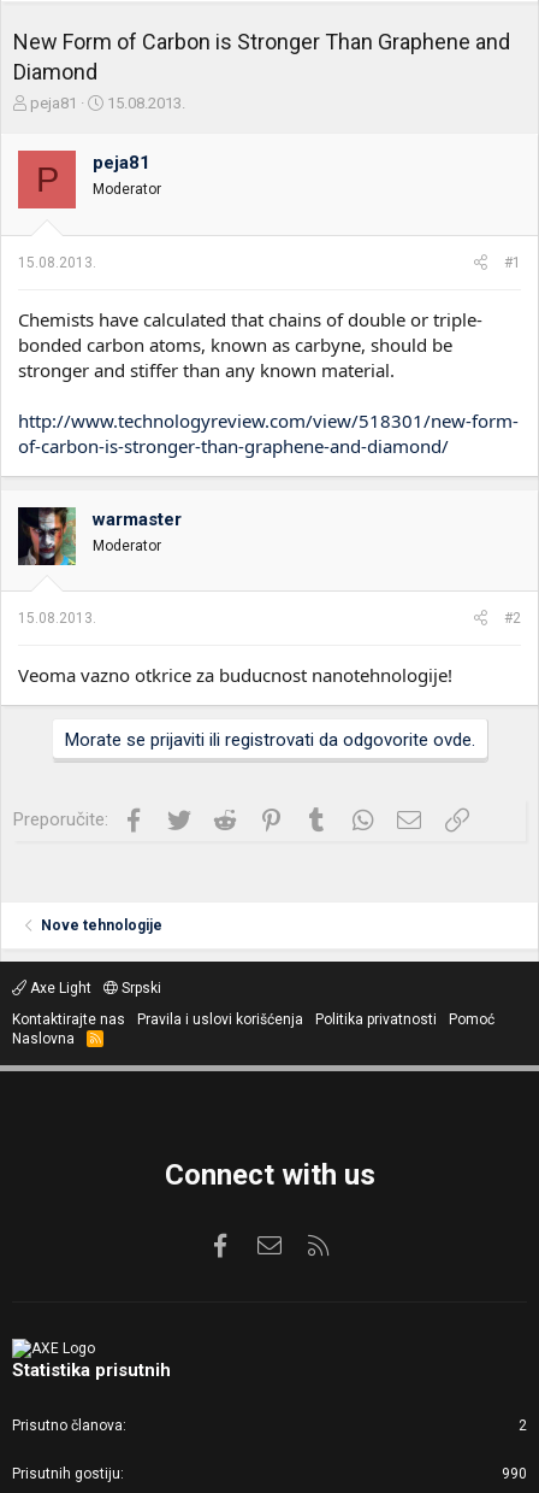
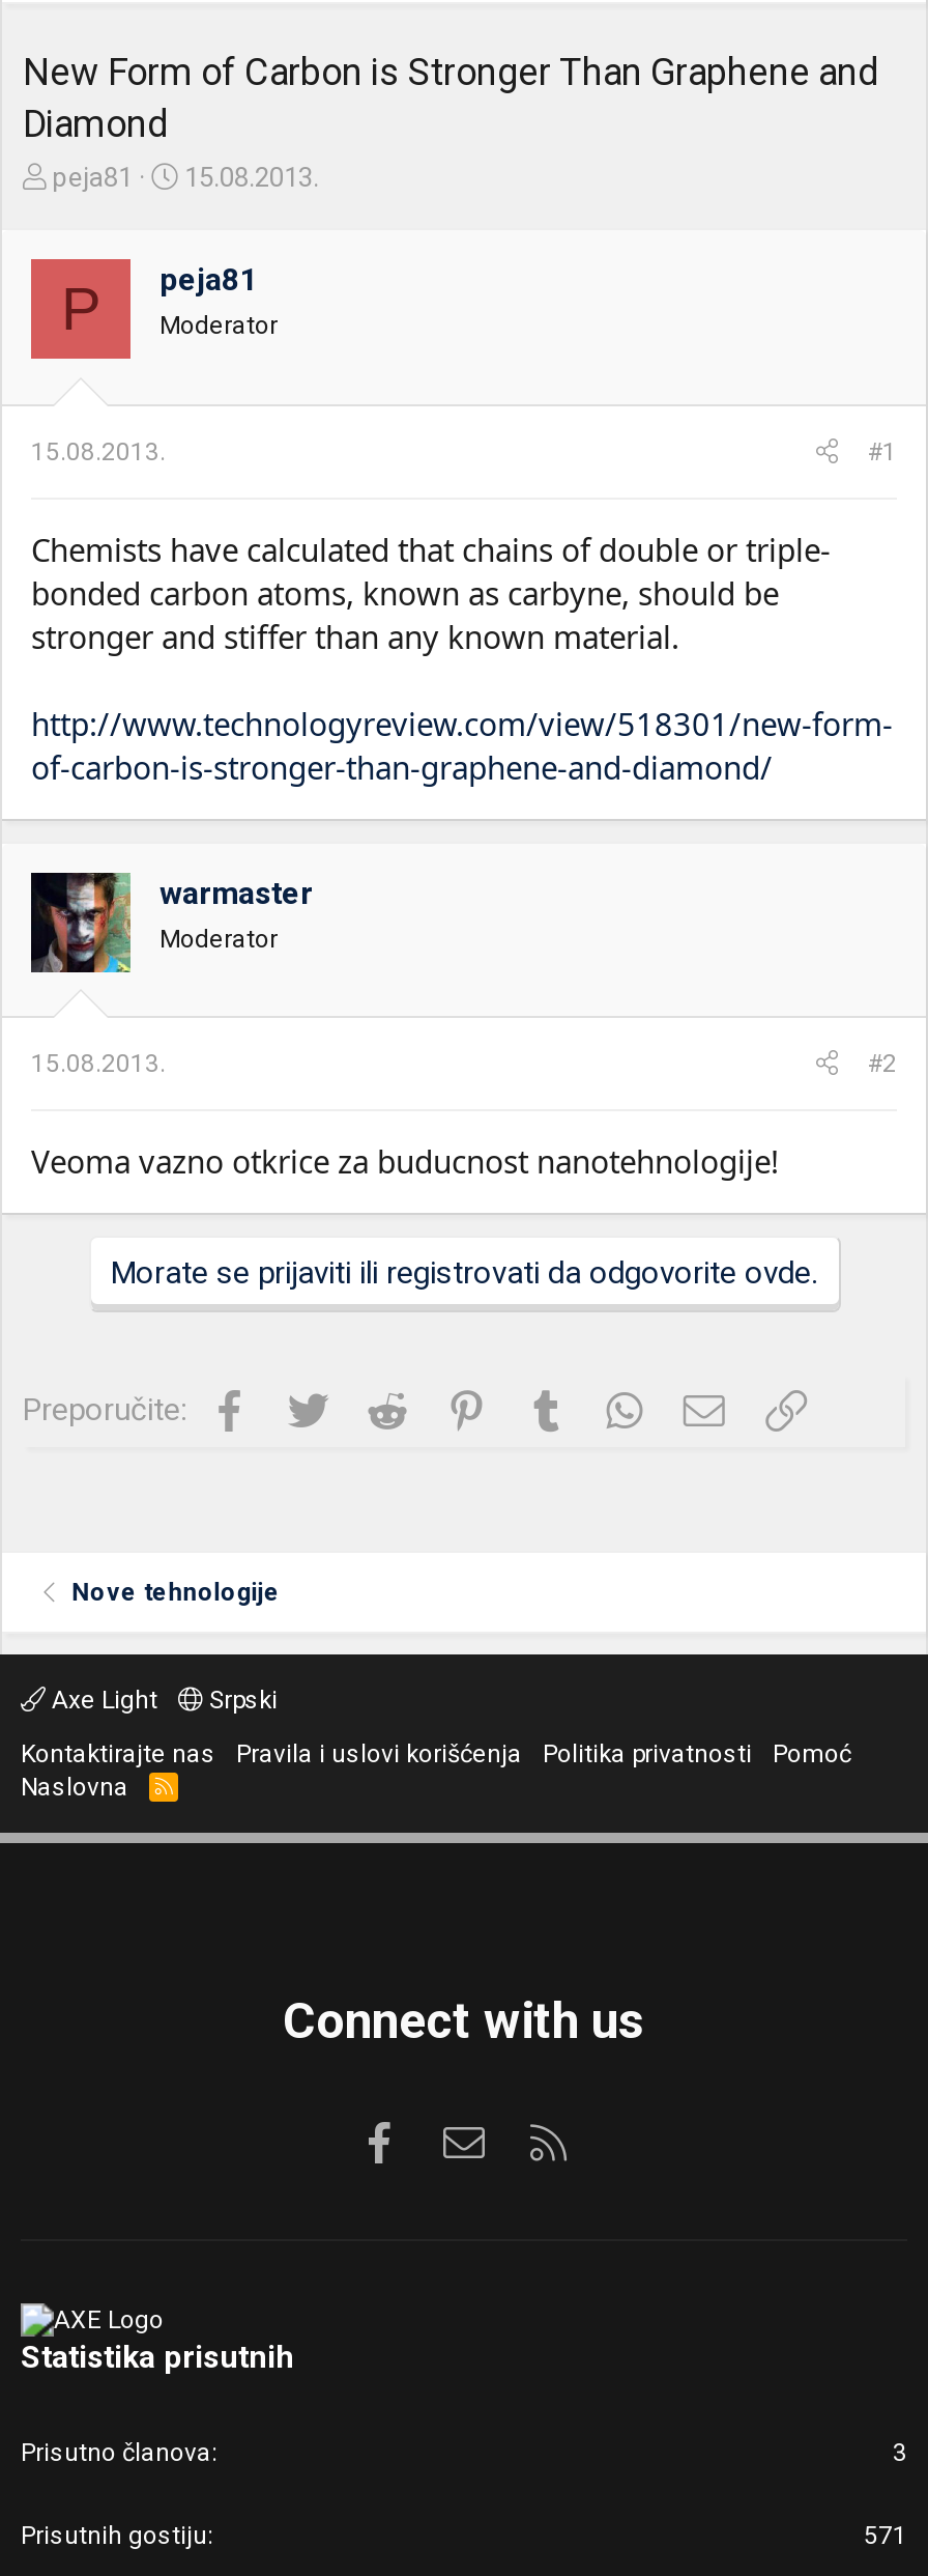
- 2
+ 3

- 990
+ 571
